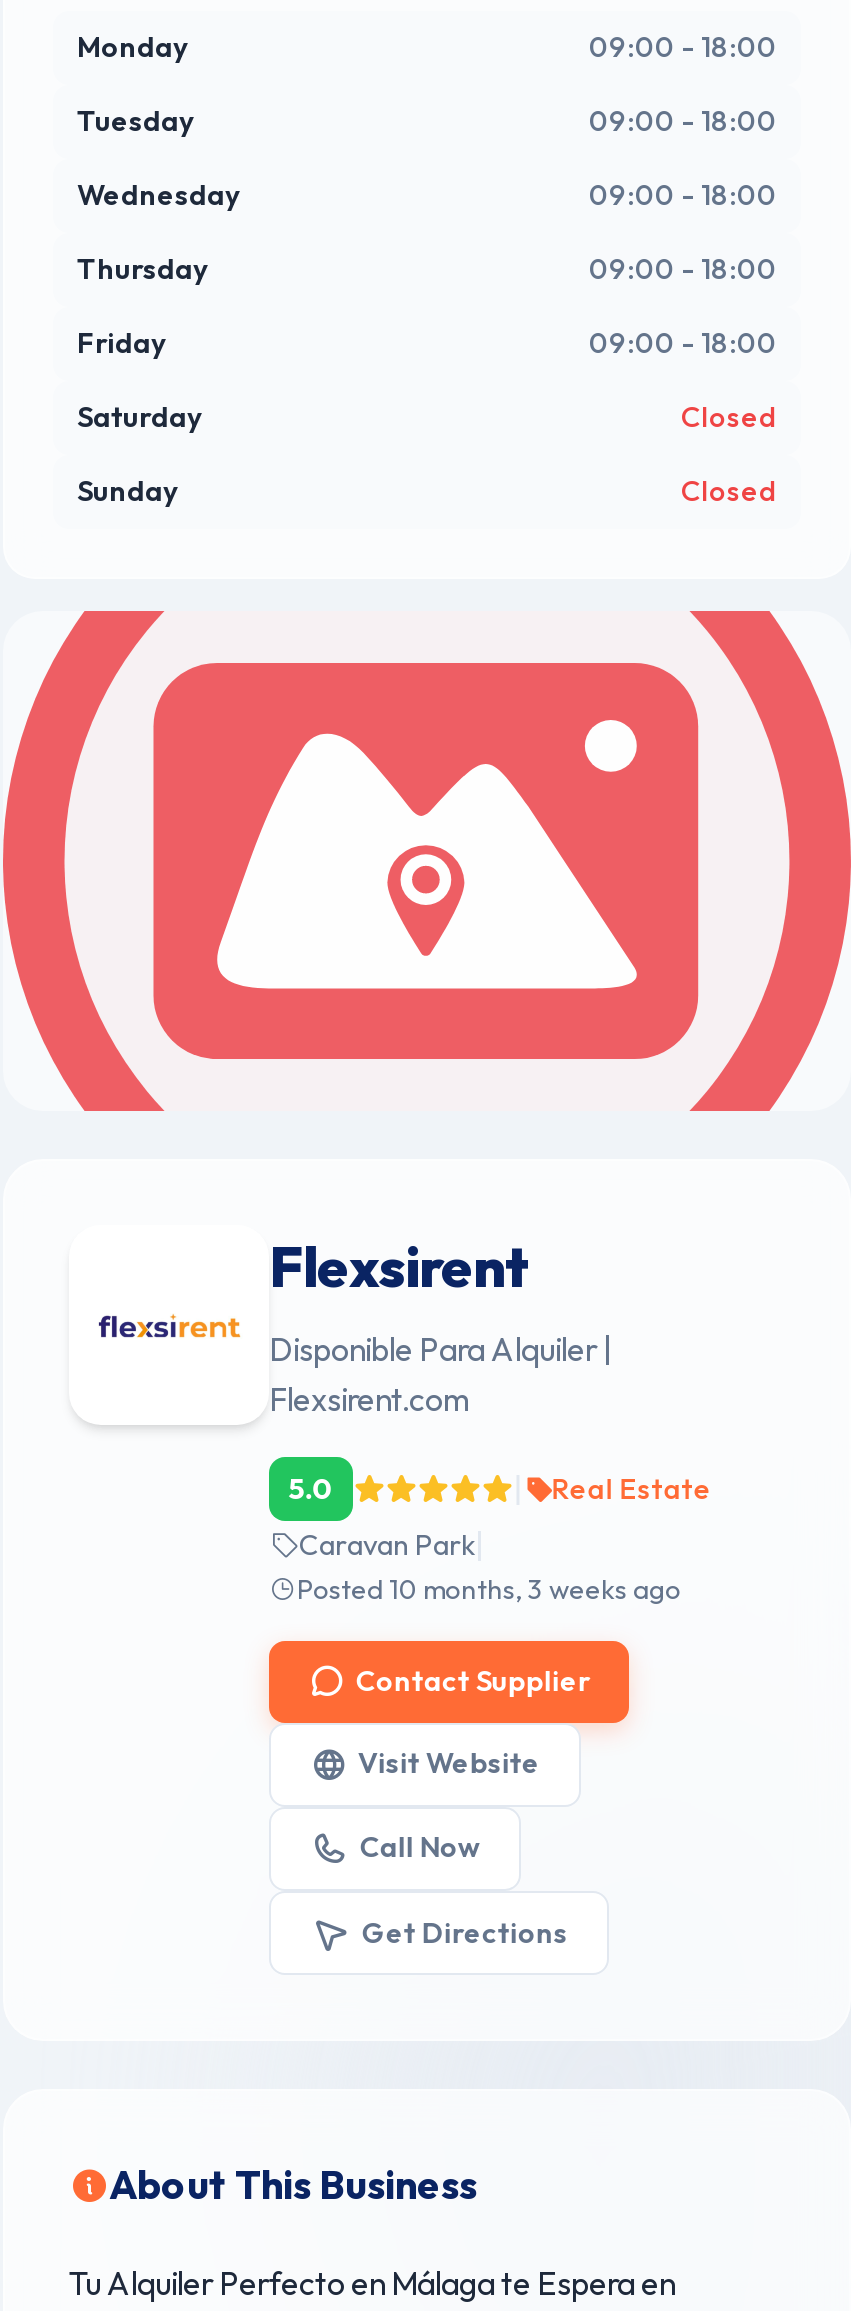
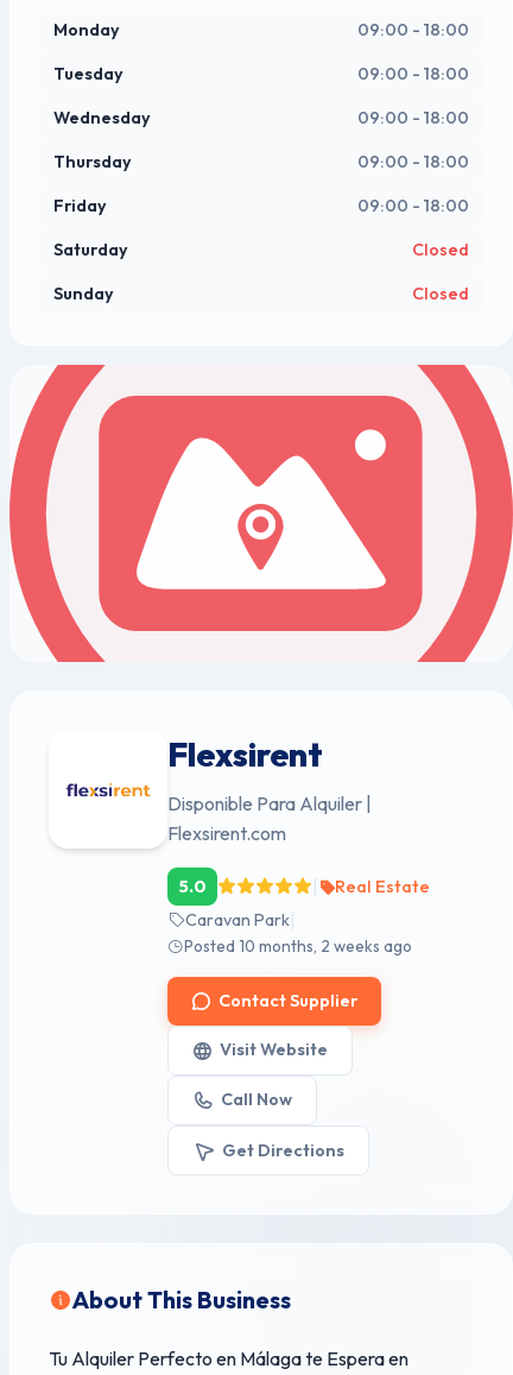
- Posted 10 months, 3 weeks ago
+ Posted 10 months, 2 weeks ago
